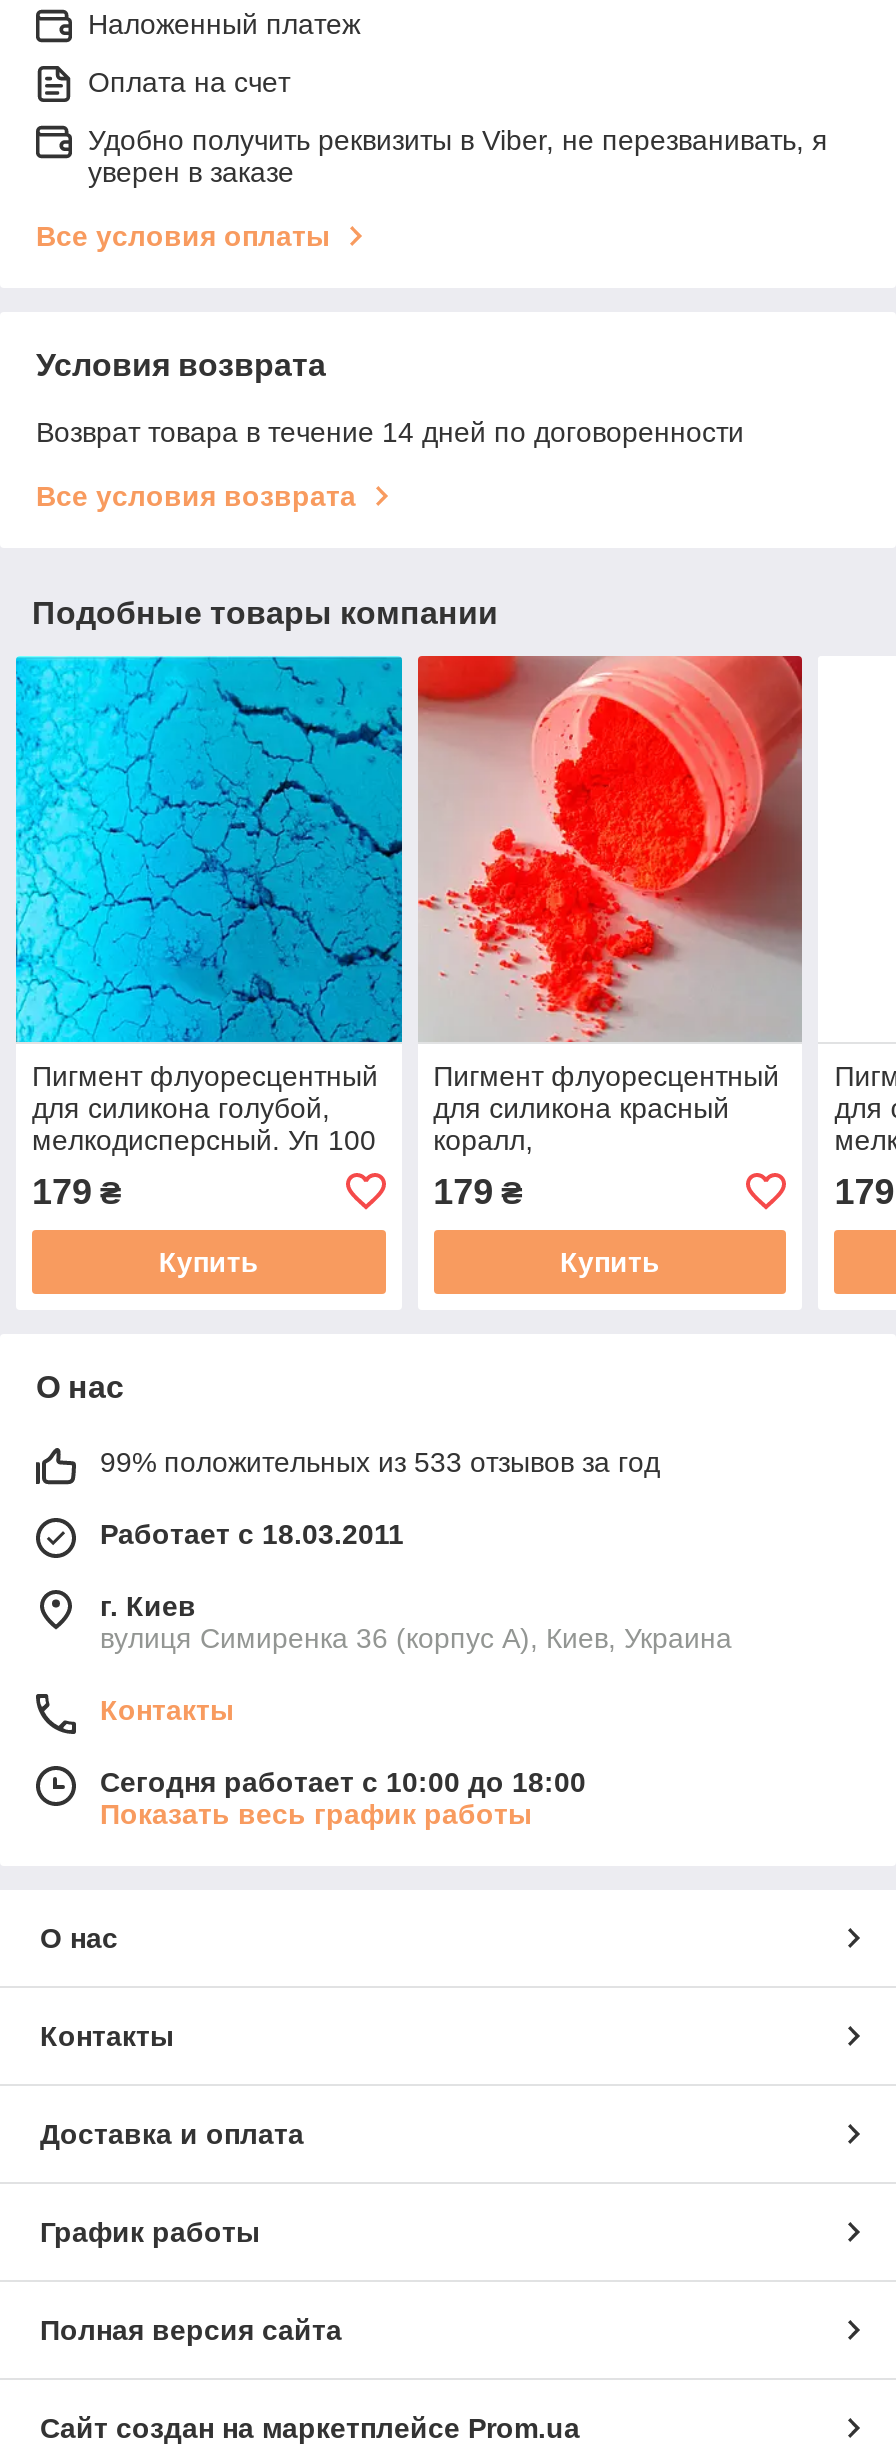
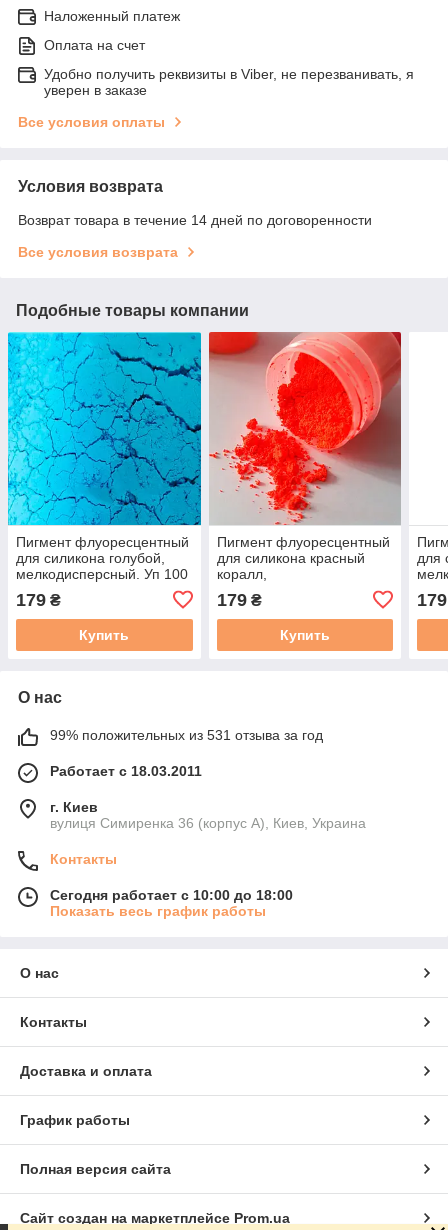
- 99% положительных из 533 отзывов за год
+ 99% положительных из 531 отзыва за год
